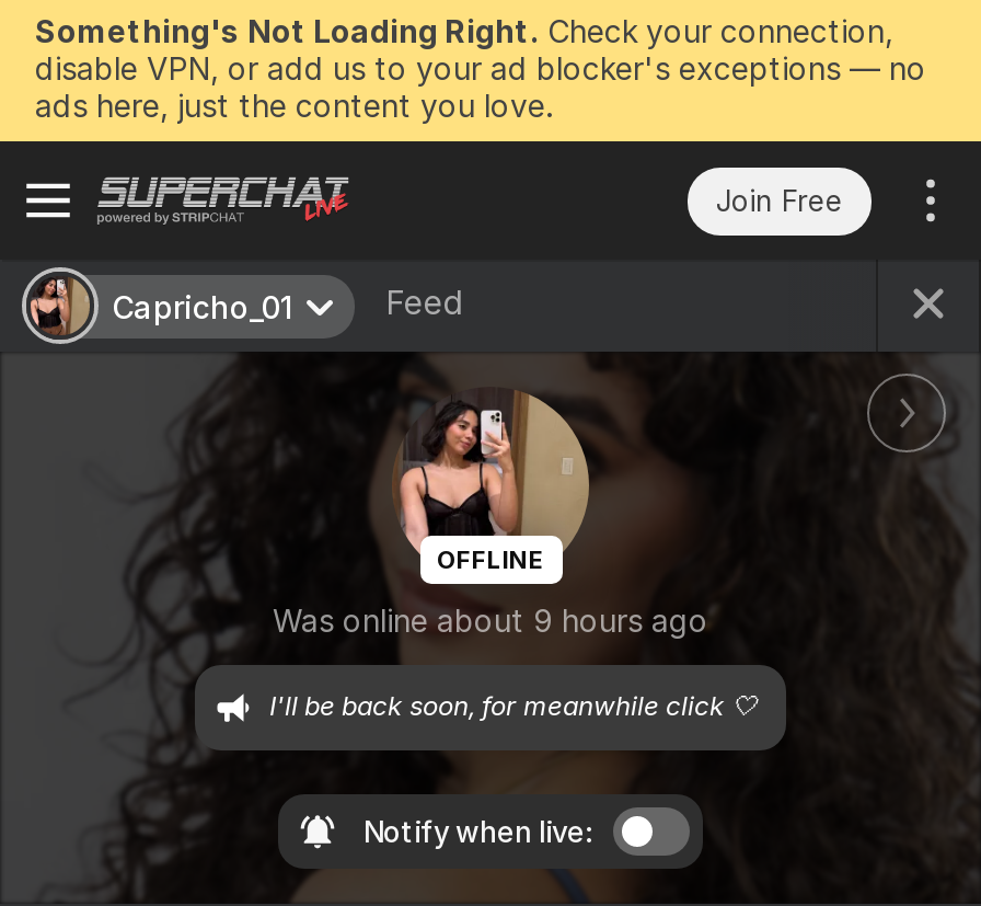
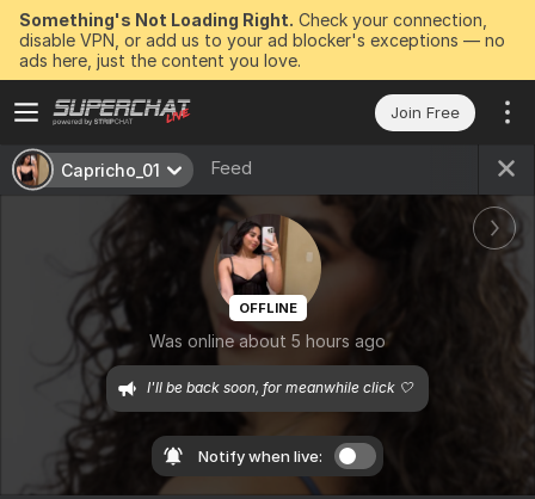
- Was online about 9 hours ago
+ Was online about 5 hours ago
